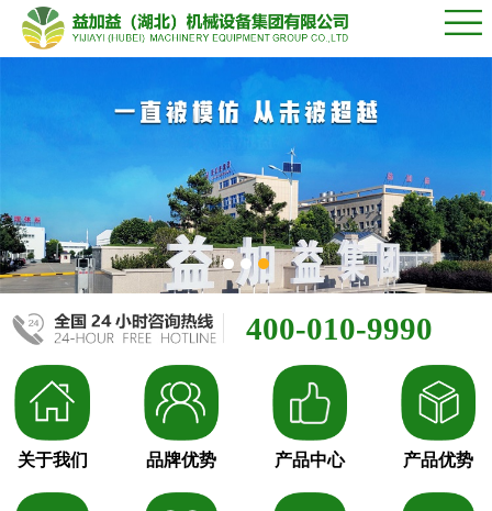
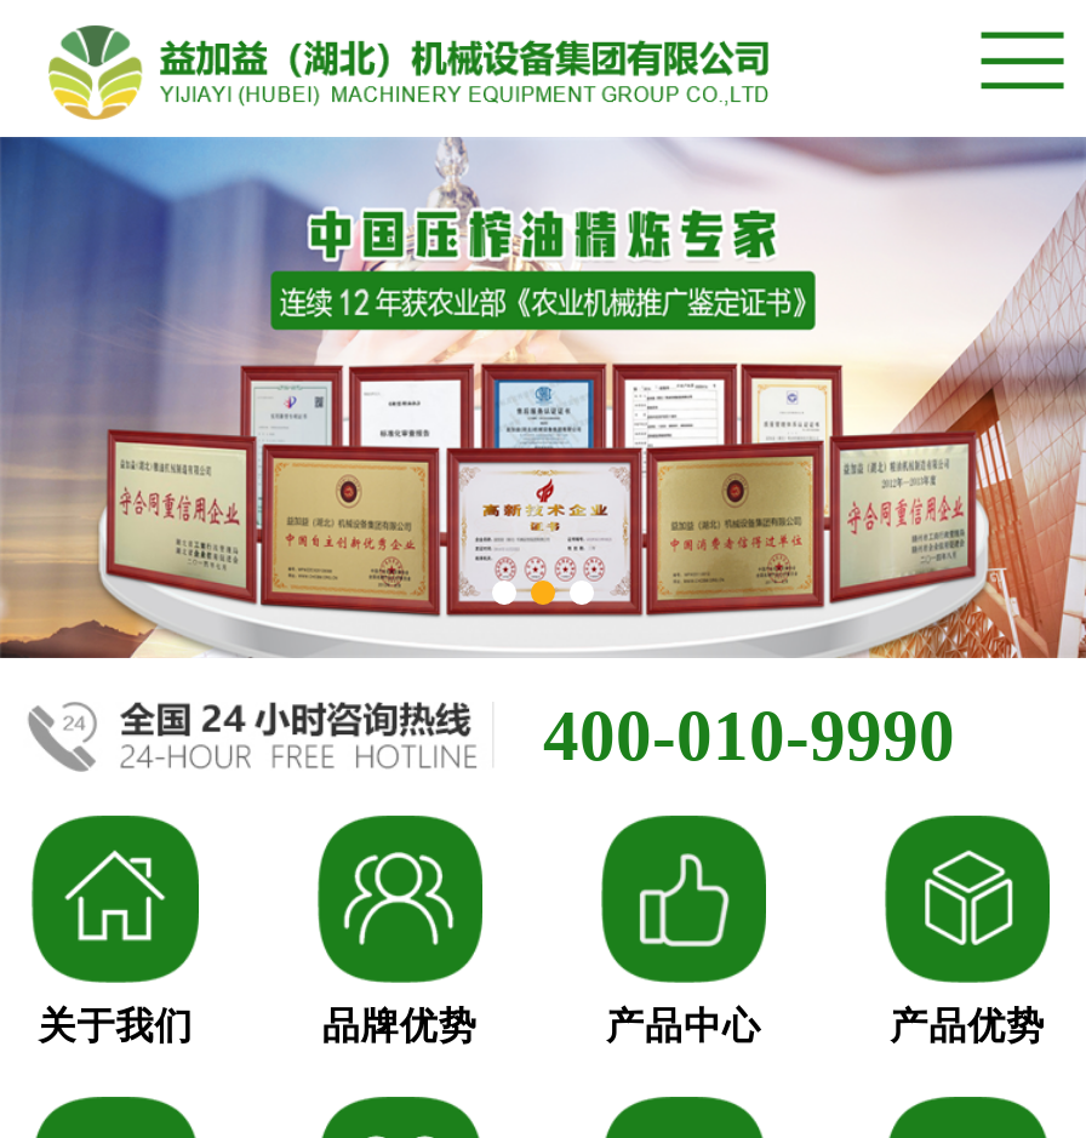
- [image]
+ [image]
